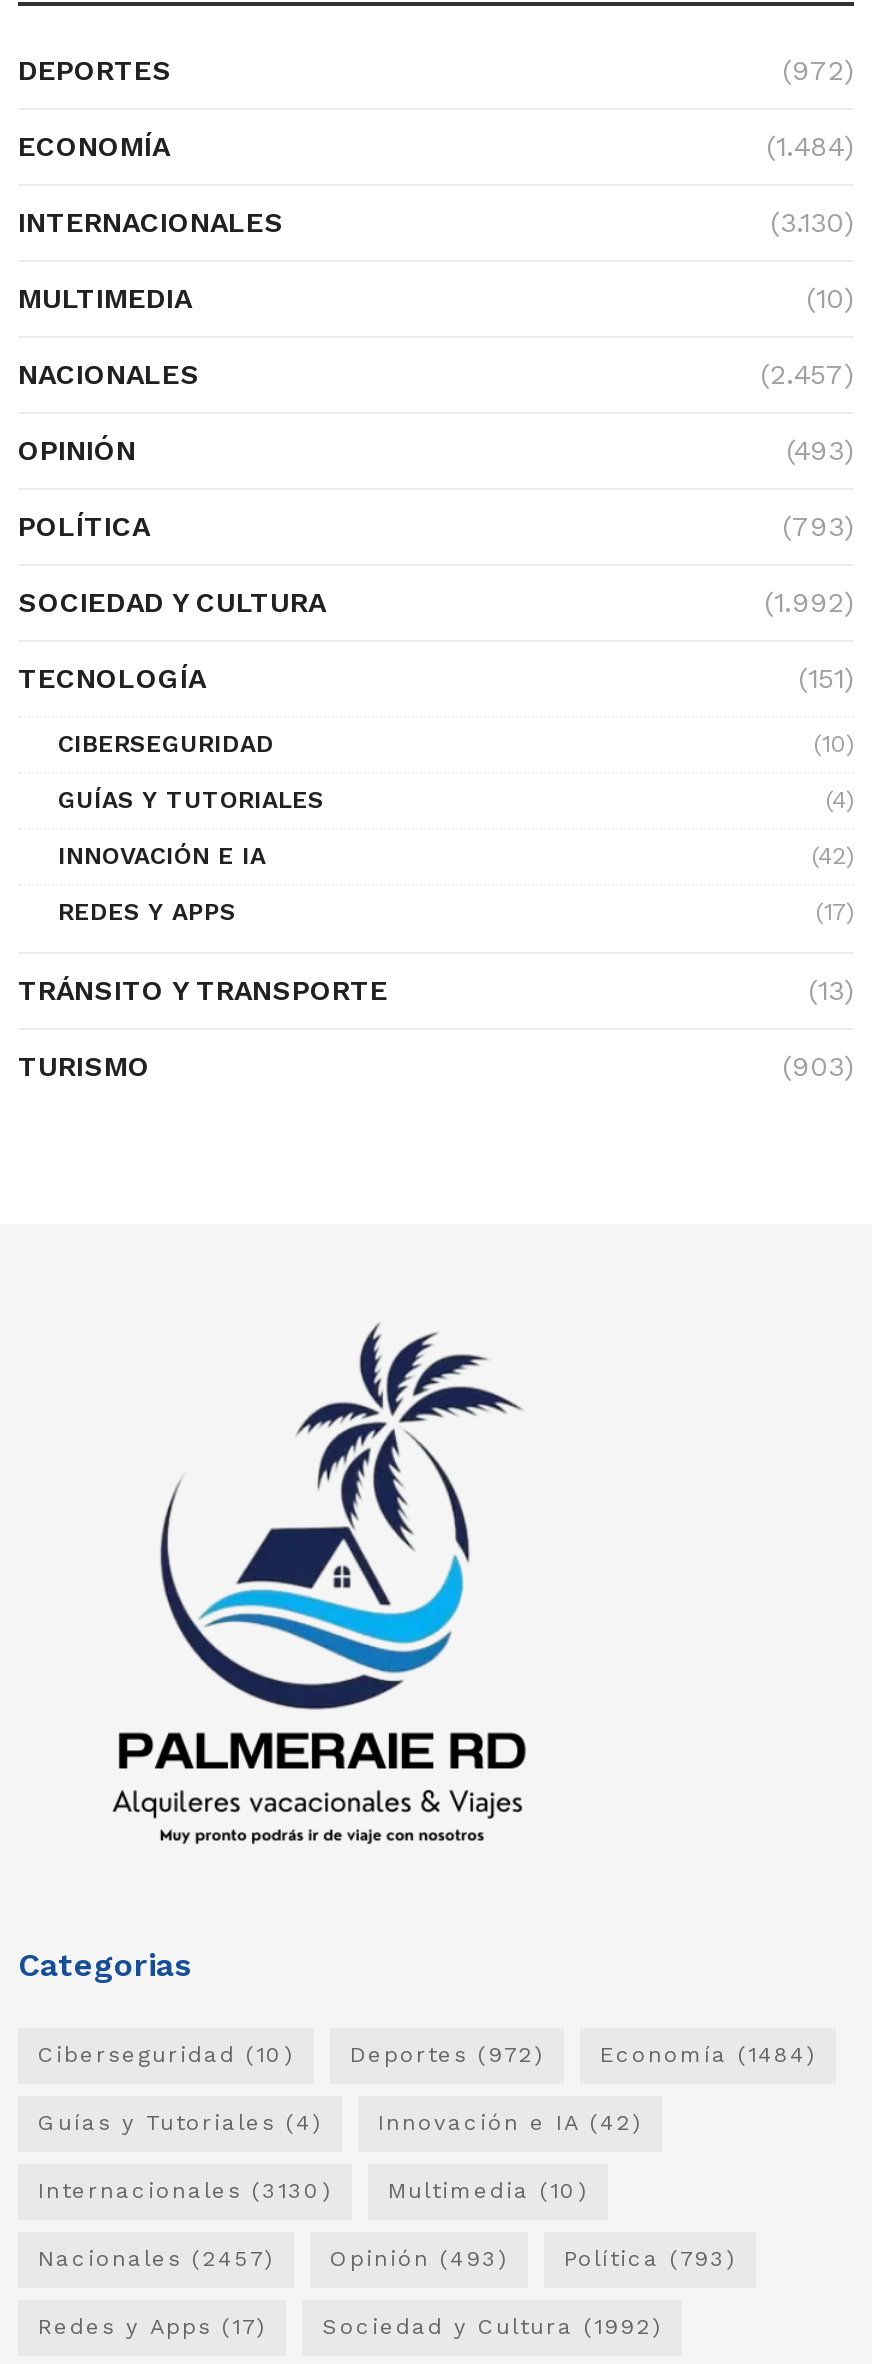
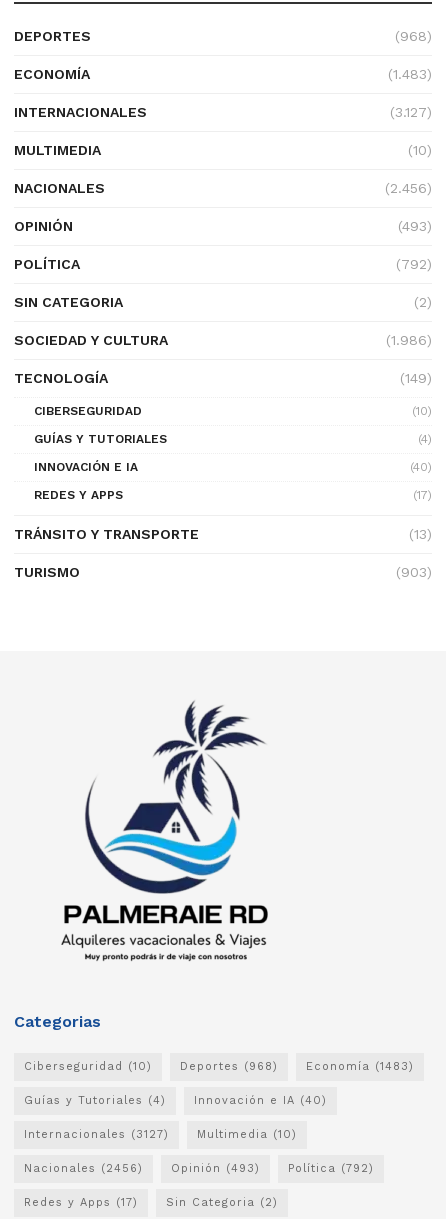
- (972)
+ (968)

- (1.484)
+ (1.483)

- (3.130)
+ (3.127)

- (2.457)
+ (2.456)

- (793)
+ (792)
+ SIN CATEGORIA
+ (2)

- (1.992)
+ (1.986)

- (151)
+ (149)

- (42)
+ (40)

- Deportes (972)
+ Deportes (968)

- Economía (1484)
+ Economía (1483)

- Innovación e IA (42)
+ Innovación e IA (40)

- Internacionales (3130)
+ Internacionales (3127)

- Nacionales (2457)
+ Nacionales (2456)

- Política (793)
+ Política (792)

- Sociedad y Cultura (1992)
+ Sin Categoria (2)
